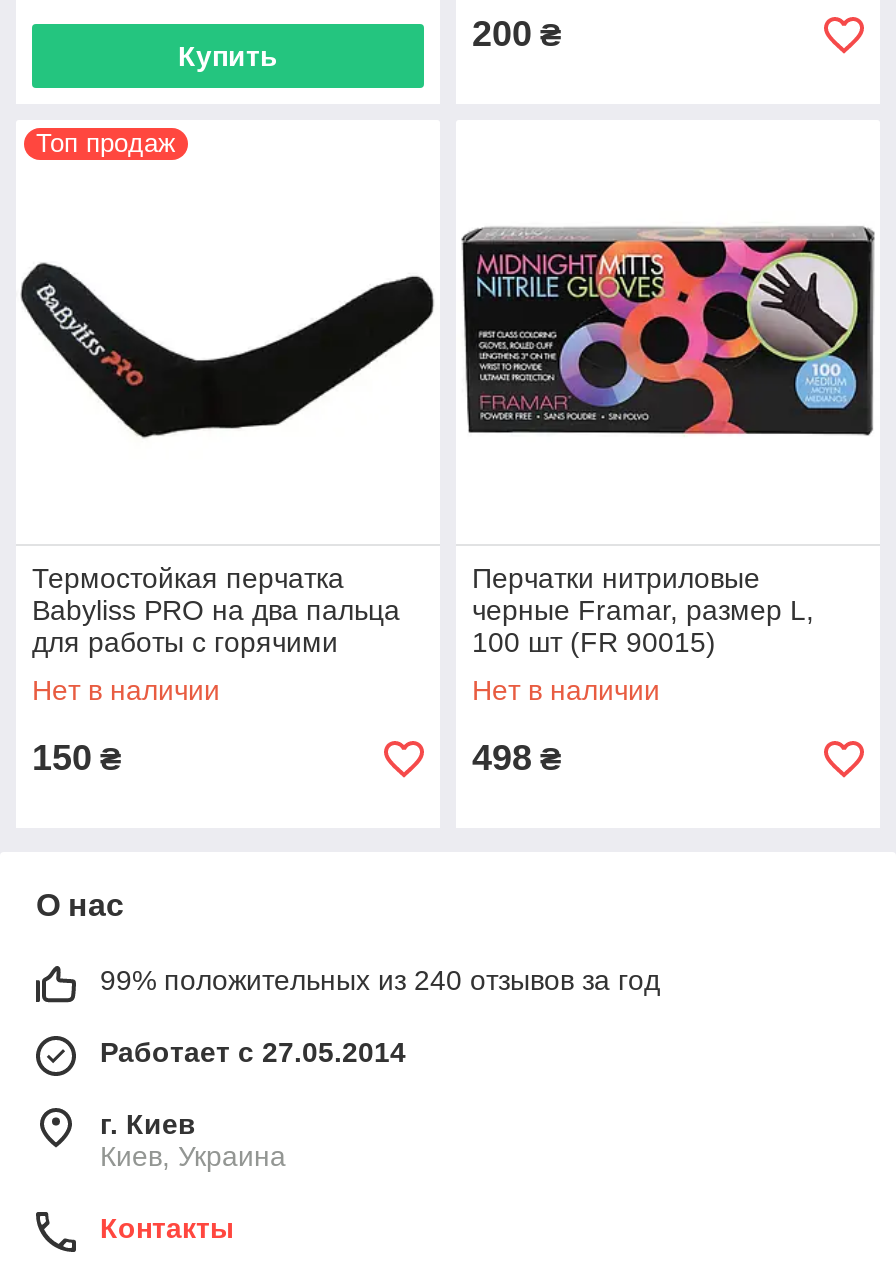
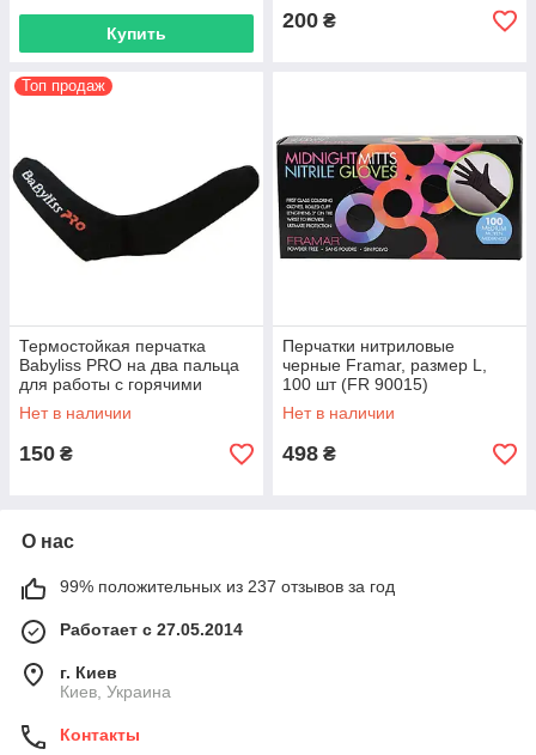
- 99% положительных из 240 отзывов за год
+ 99% положительных из 237 отзывов за год
